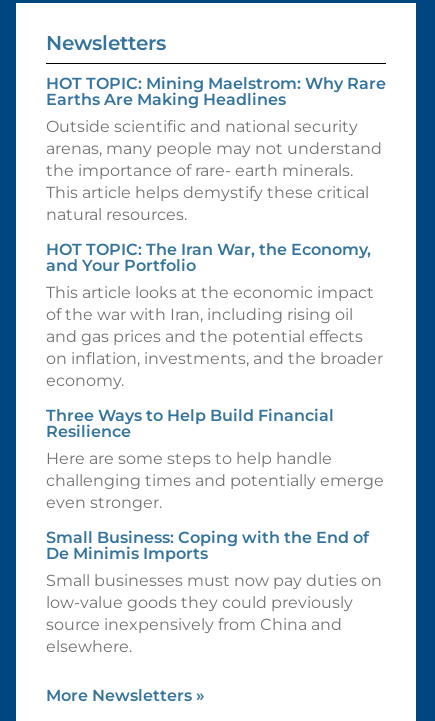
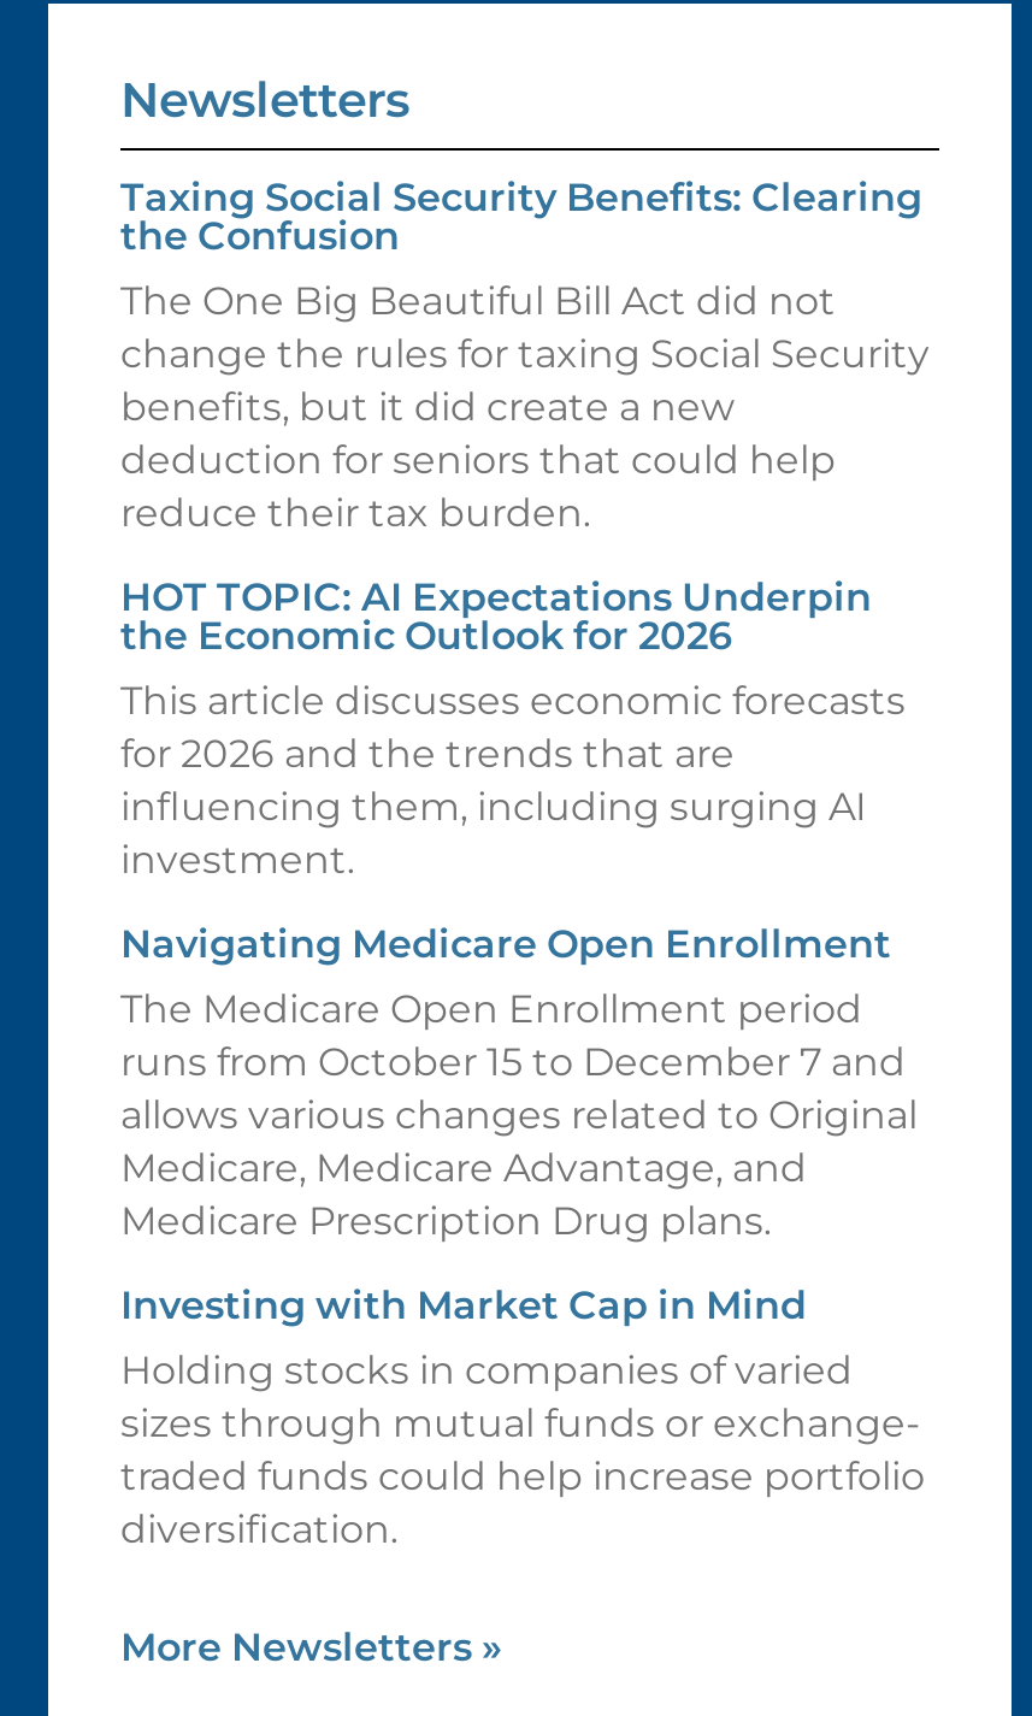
- HOT TOPIC: Mining Maelstrom: Why Rare
- Earths Are Making Headlines
- Outside scientific and national security
- arenas, many people may not understand
- the importance of rare- earth minerals.
- This article helps demystify these critical
- natural resources.
+ Taxing Social Security Benefits: Clearing
+ the Confusion
+ The One Big Beautiful Bill Act did not
+ change the rules for taxing Social Security
+ benefits, but it did create a new
+ deduction for seniors that could help
+ reduce their tax burden.

- HOT TOPIC: The Iran War, the Economy,
- and Your Portfolio
- This article looks at the economic impact
- of the war with Iran, including rising oil
- and gas prices and the potential effects
- on inflation, investments, and the broader
- economy.
+ HOT TOPIC: AI Expectations Underpin
+ the Economic Outlook for 2026
+ This article discusses economic forecasts
+ for 2026 and the trends that are
+ influencing them, including surging AI
+ investment.

- Three Ways to Help Build Financial
- Resilience
- Here are some steps to help handle
- challenging times and potentially emerge
- even stronger.
+ Navigating Medicare Open Enrollment
+ The Medicare Open Enrollment period
+ runs from October 15 to December 7 and
+ allows various changes related to Original
+ Medicare, Medicare Advantage, and
+ Medicare Prescription Drug plans.

- Small Business: Coping with the End of
- De Minimis Imports
- Small businesses must now pay duties on
- low-value goods they could previously
- source inexpensively from China and
- elsewhere.
+ Investing with Market Cap in Mind
+ Holding stocks in companies of varied
+ sizes through mutual funds or exchange-
+ traded funds could help increase portfolio
+ diversification.
